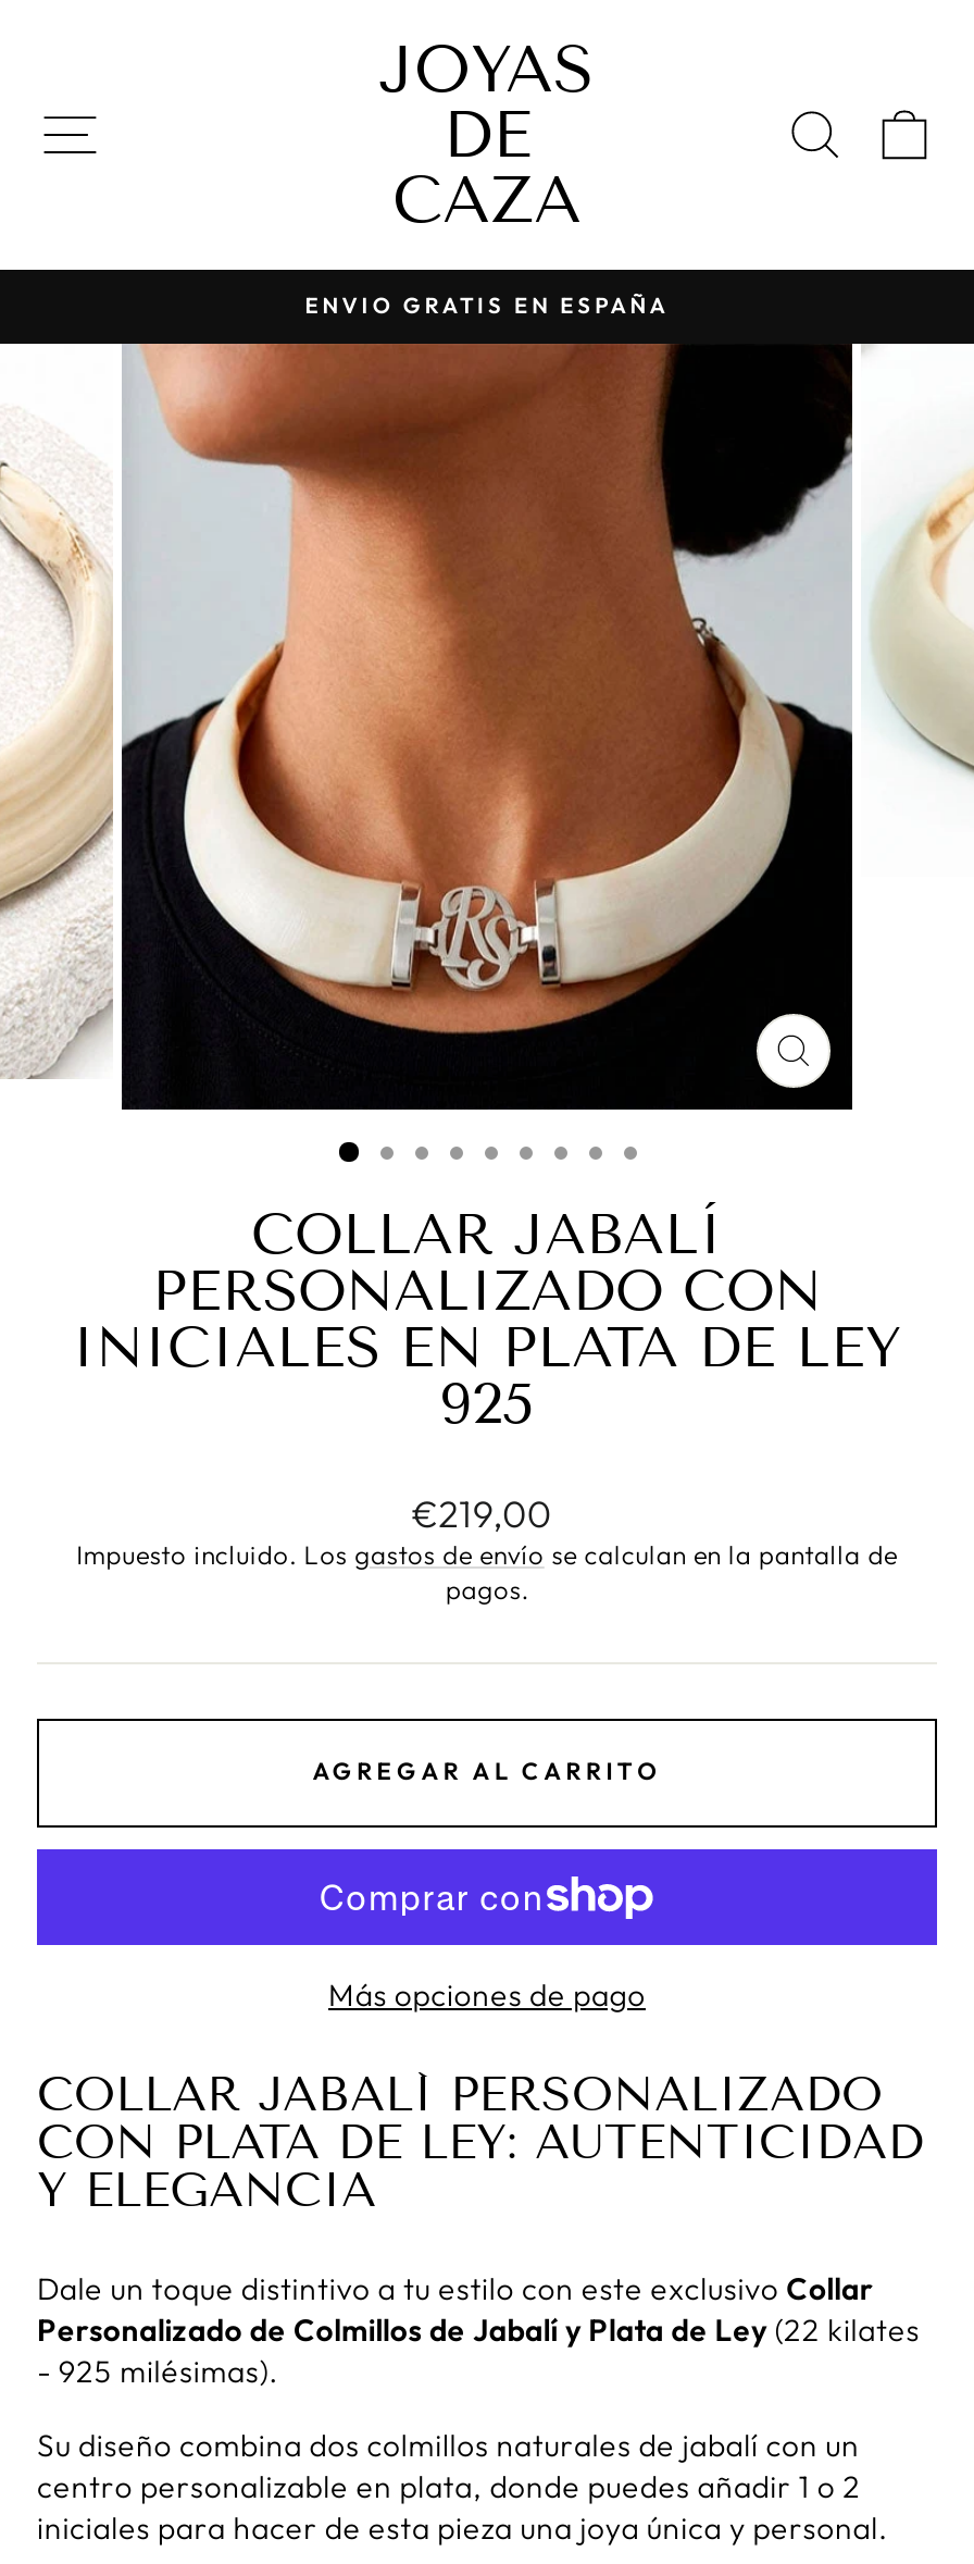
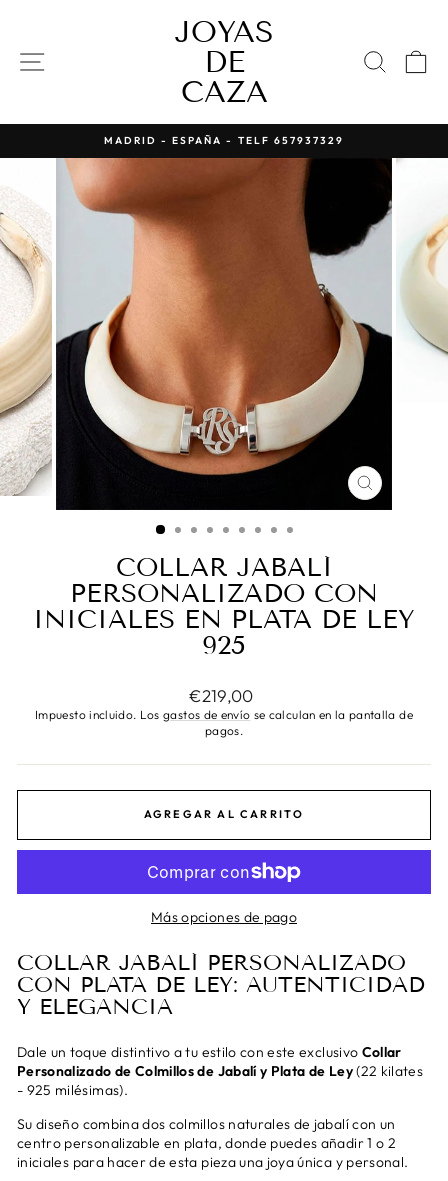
- ENVIO GRATIS EN ESPAÑA
+ MADRID - ESPAÑA - TELF 657937329
